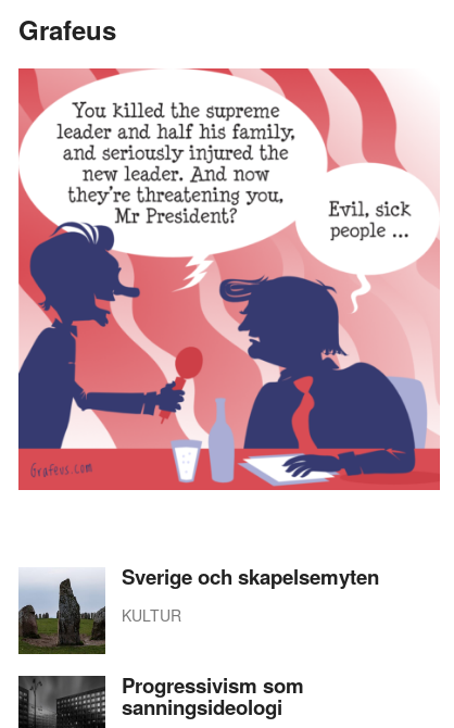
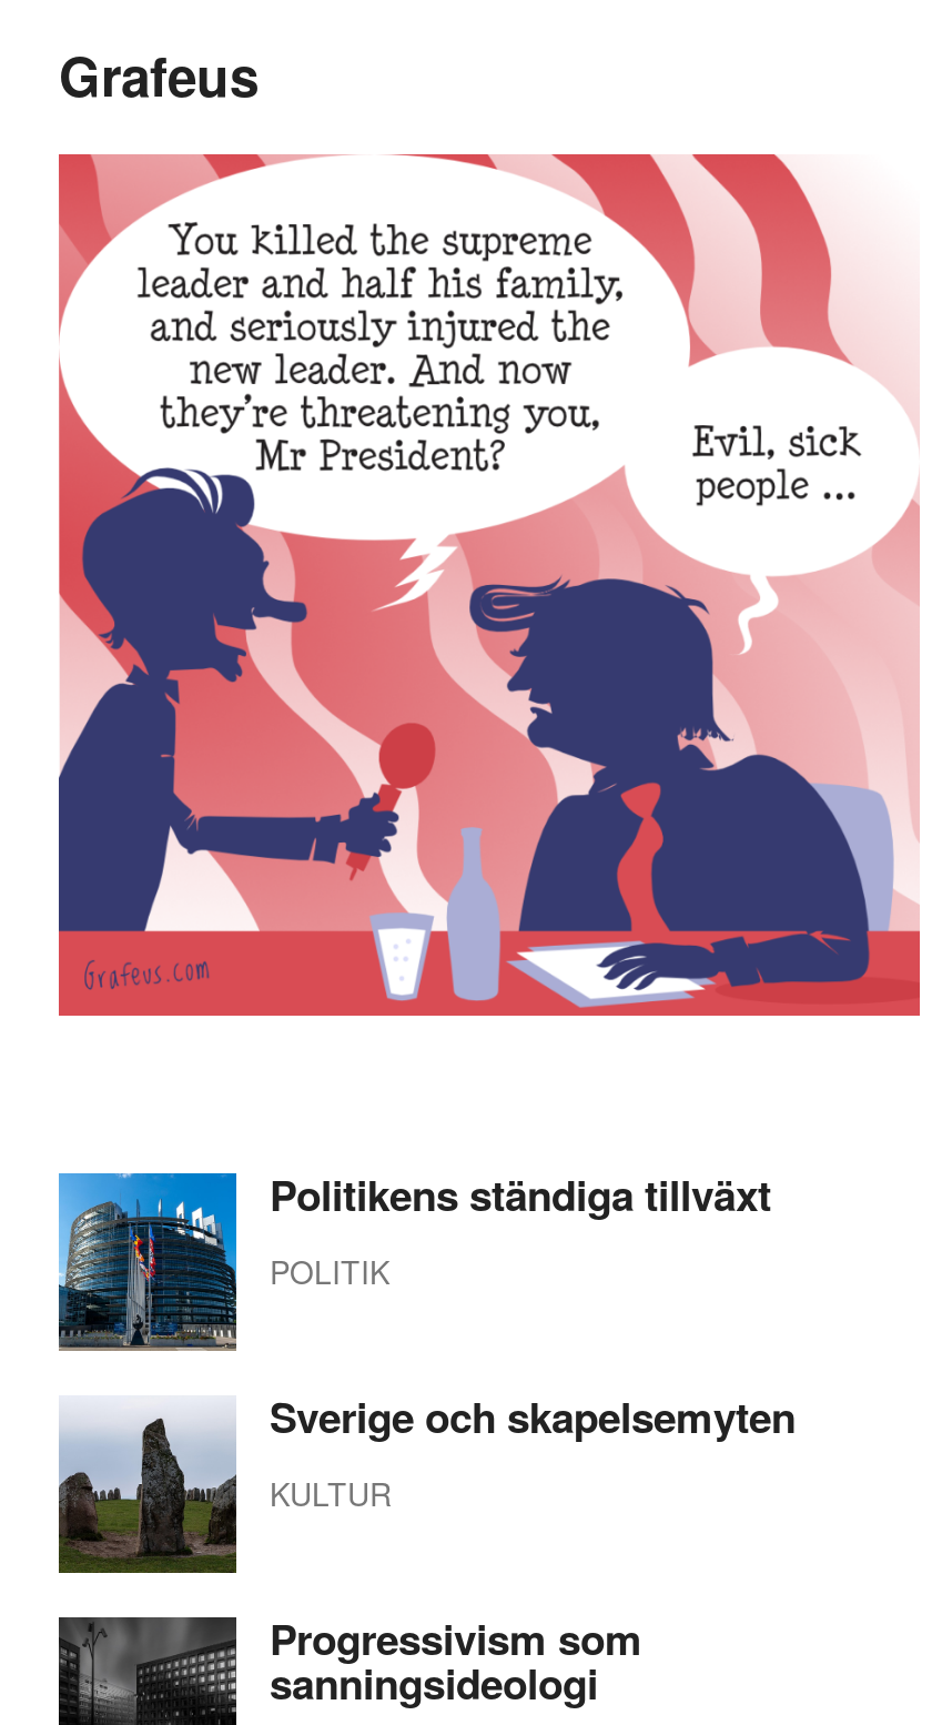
+ [image]
+ Politikens ständiga tillväxt
+ POLITIK
